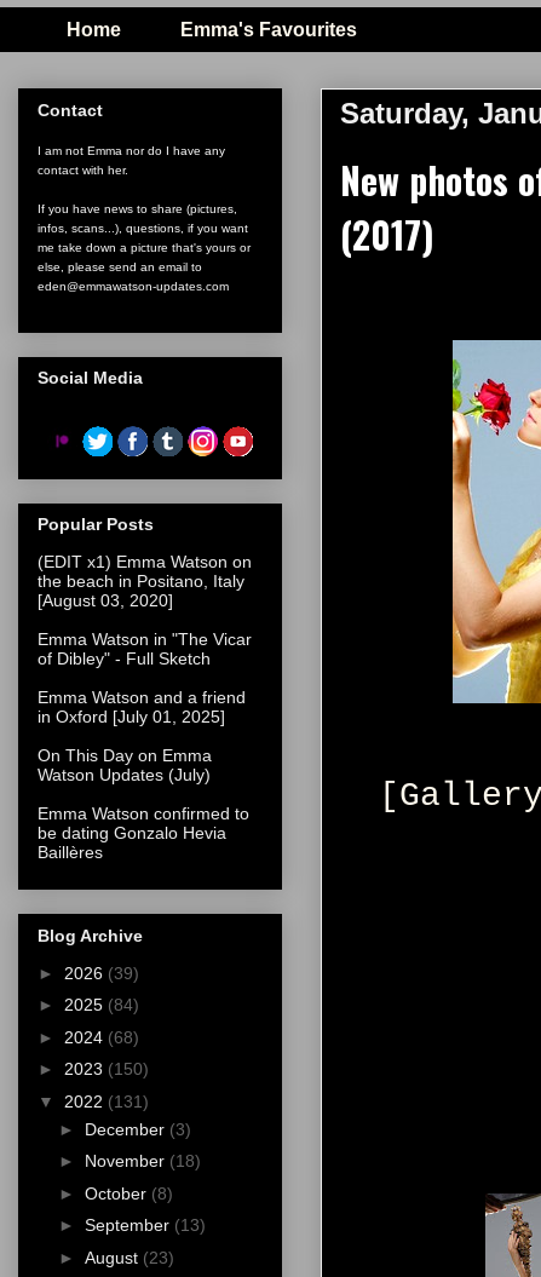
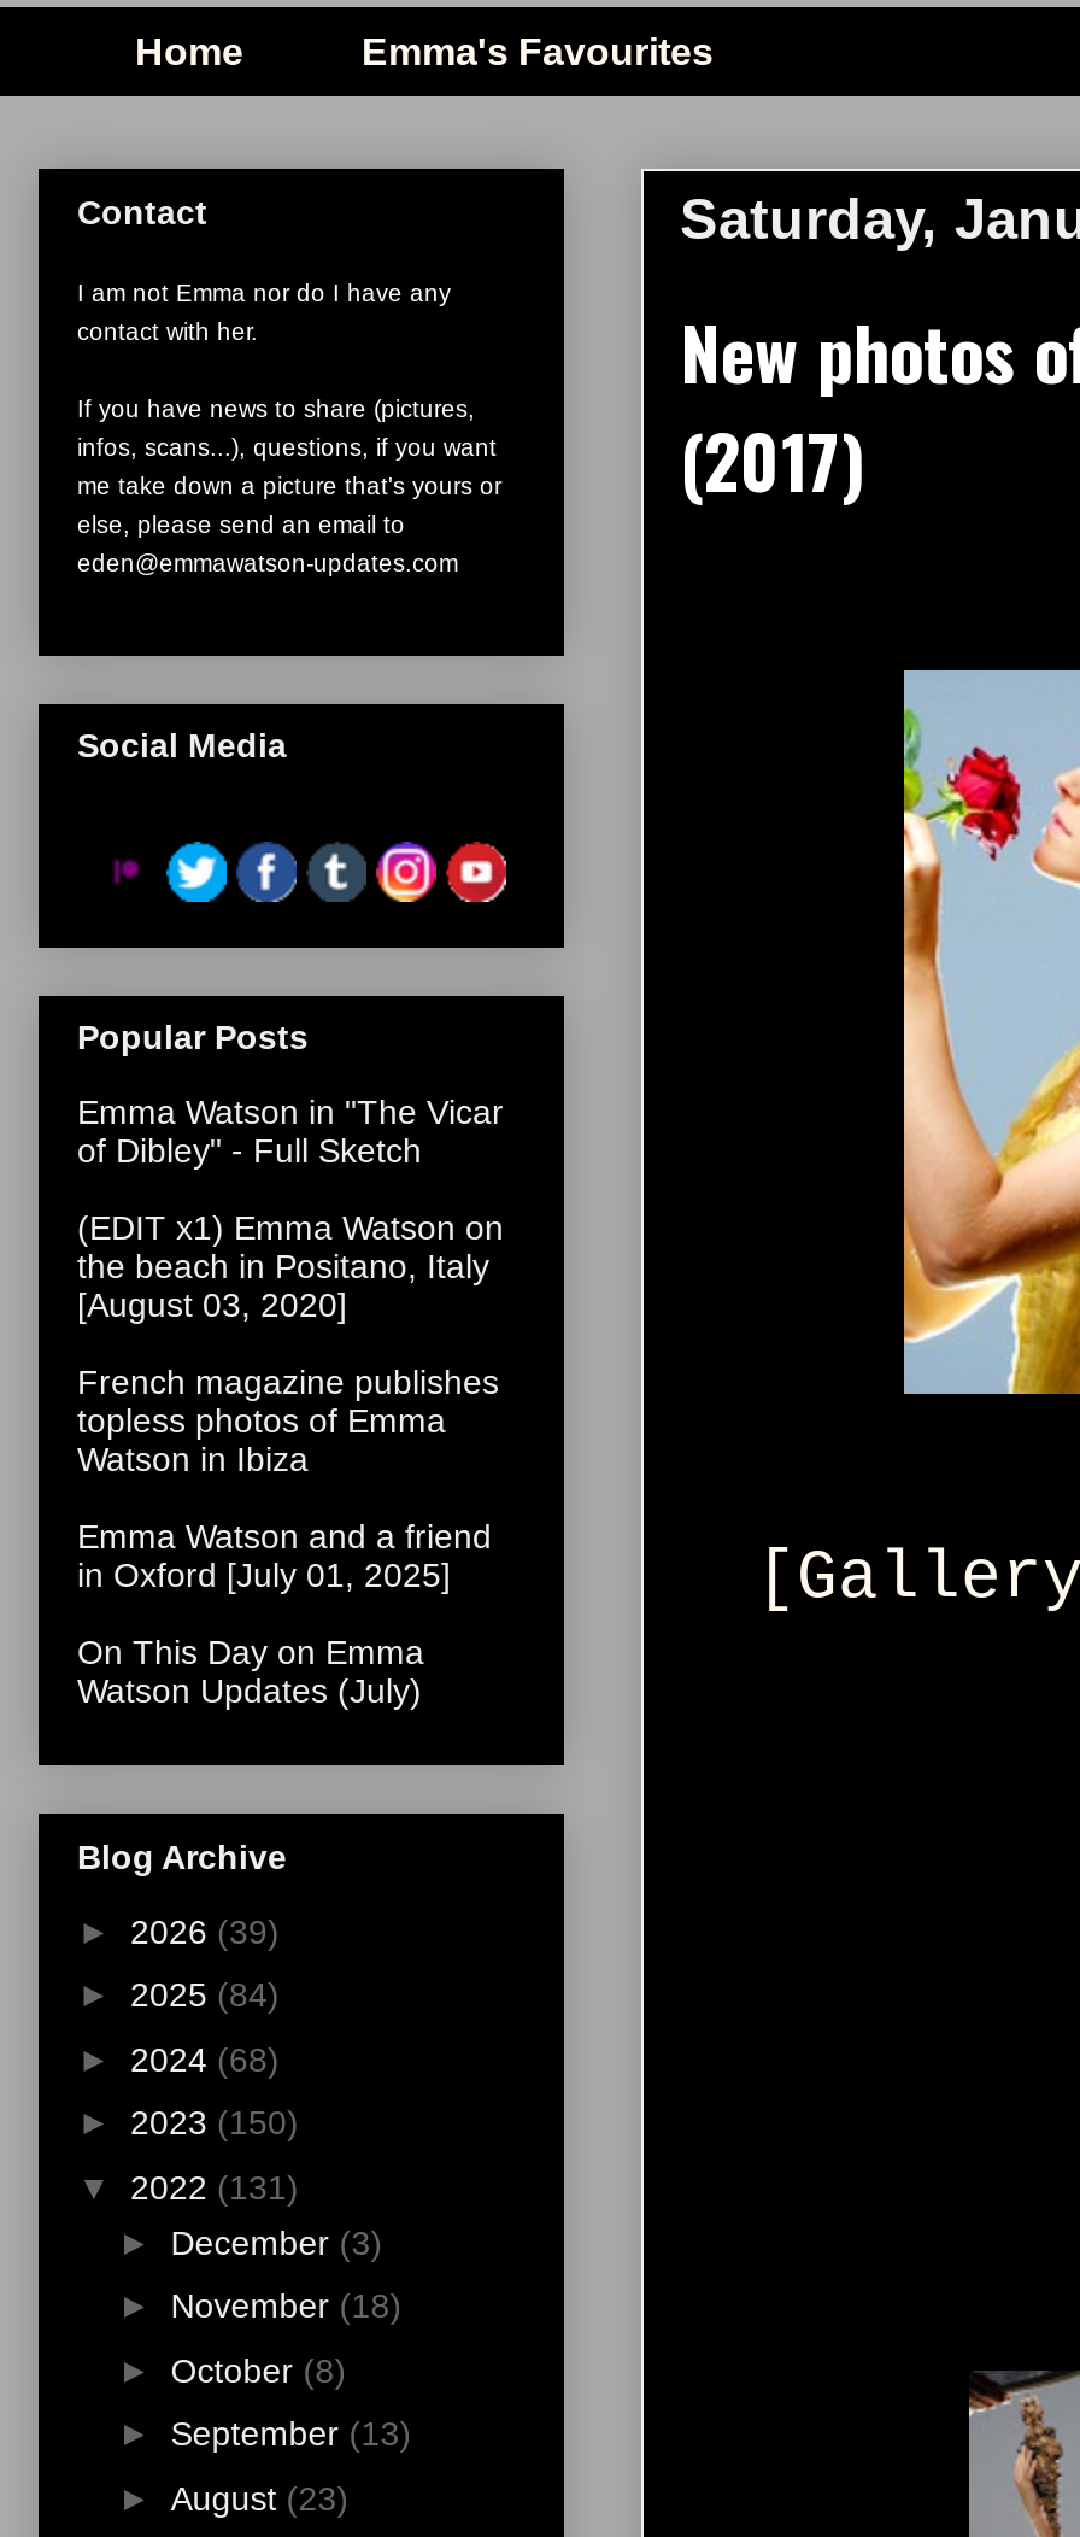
moved down: (EDIT x1) Emma Watson on | the beach in Positano, Italy | [August 03, 2020]

- [image]
+ [image]

+ French magazine publishes
+ topless photos of Emma
+ Watson in Ibiza

moved up: Emma Watson in "The Vicar | of Dibley" - Full Sketch

moved down: Emma Watson and a friend | in Oxford [July 01, 2025] | On This Day on Emma | Watson Updates (July)

- Emma Watson confirmed to
- be dating Gonzalo Hevia
- Baillères
